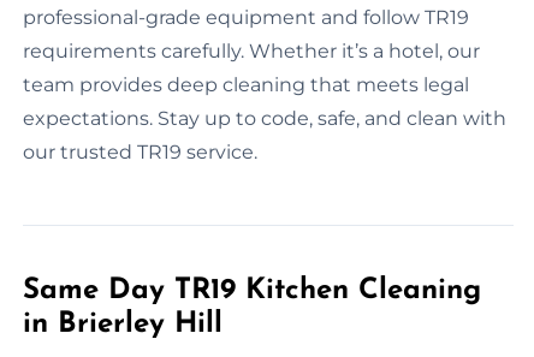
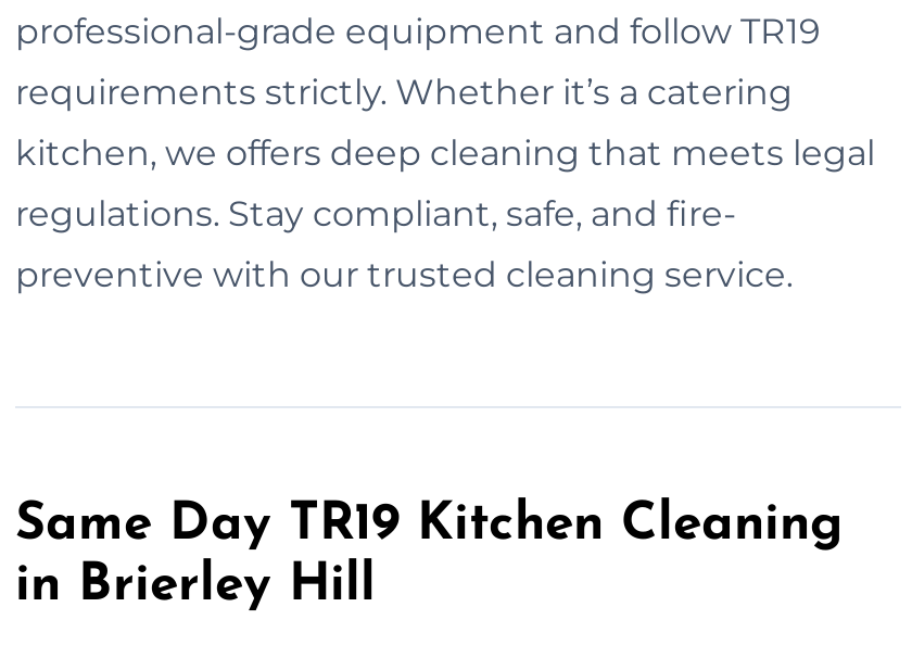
- requirements carefully. Whether it’s a hotel, our
+ requirements strictly. Whether it’s a catering

- team provides deep cleaning that meets legal
+ kitchen, we offers deep cleaning that meets legal

- expectations. Stay up to code, safe, and clean with
+ regulations. Stay compliant, safe, and fire-

- our trusted TR19 service.
+ preventive with our trusted cleaning service.
